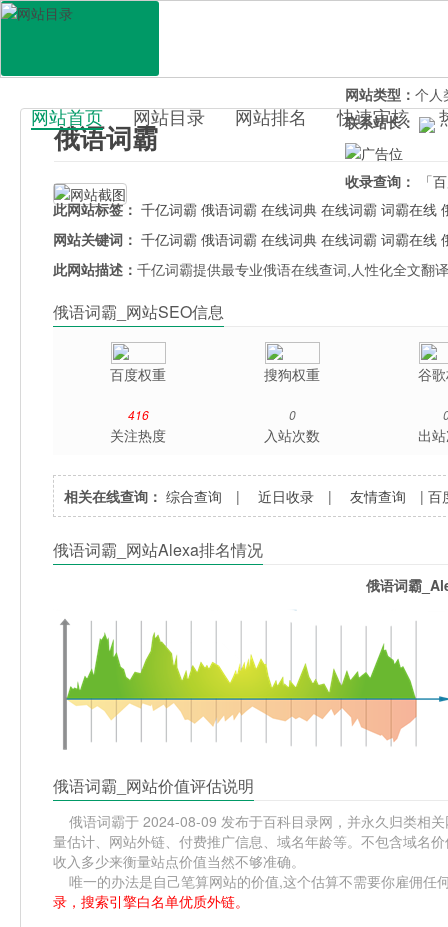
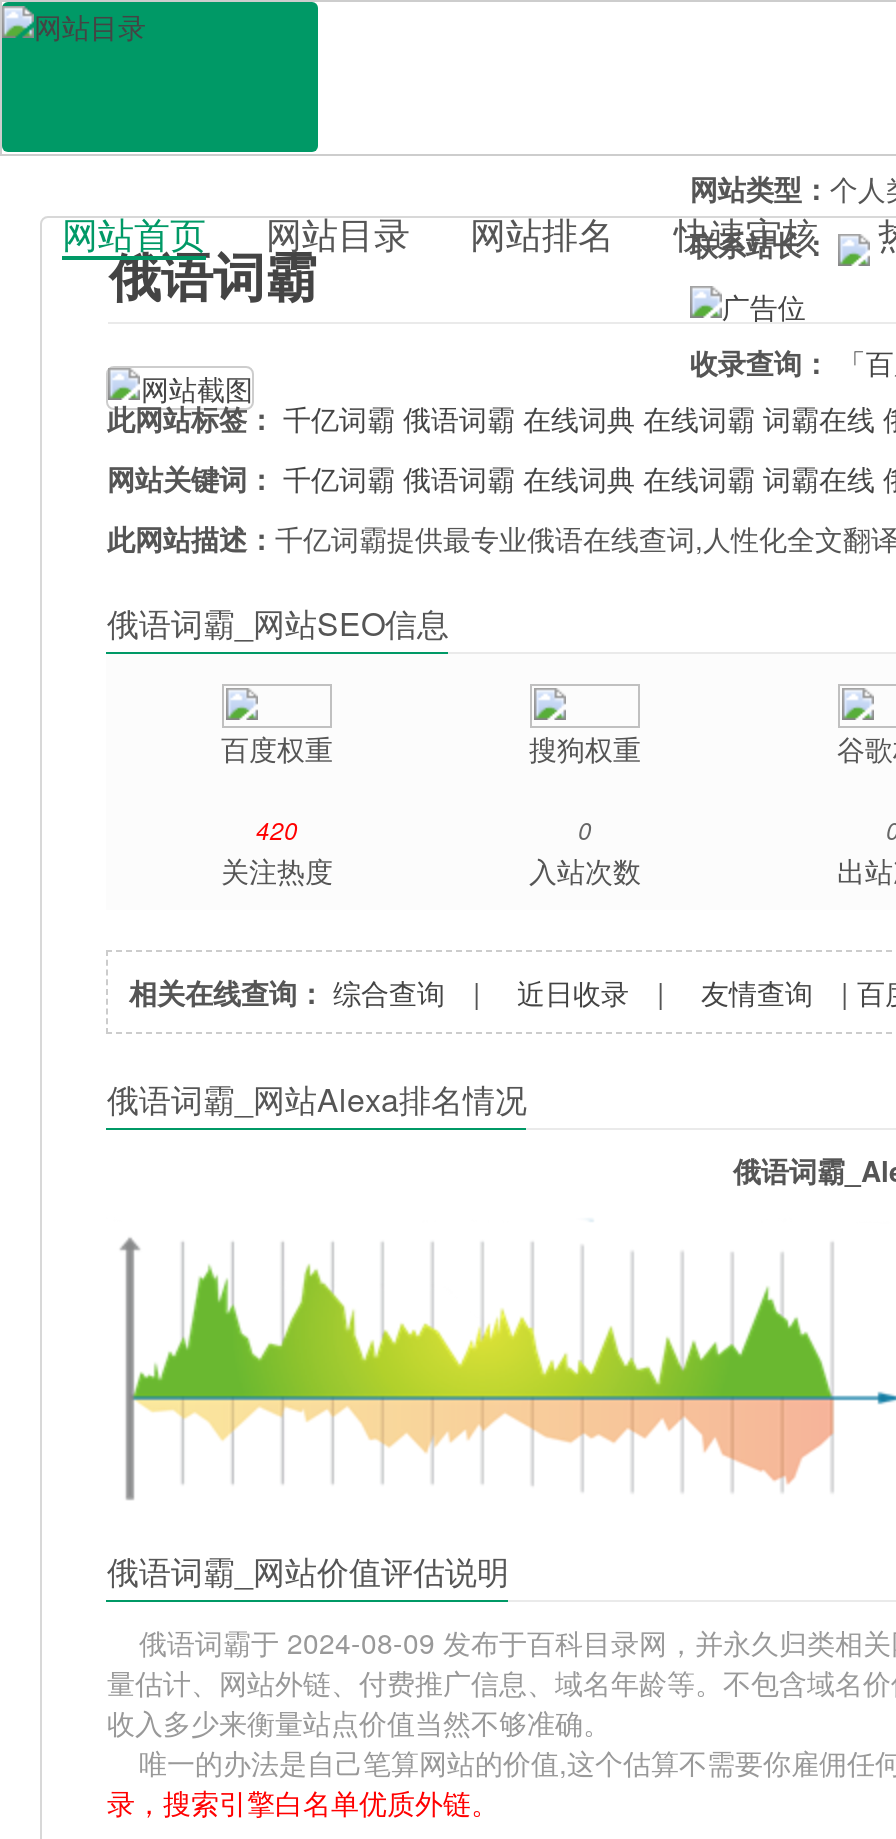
- 416
+ 420
